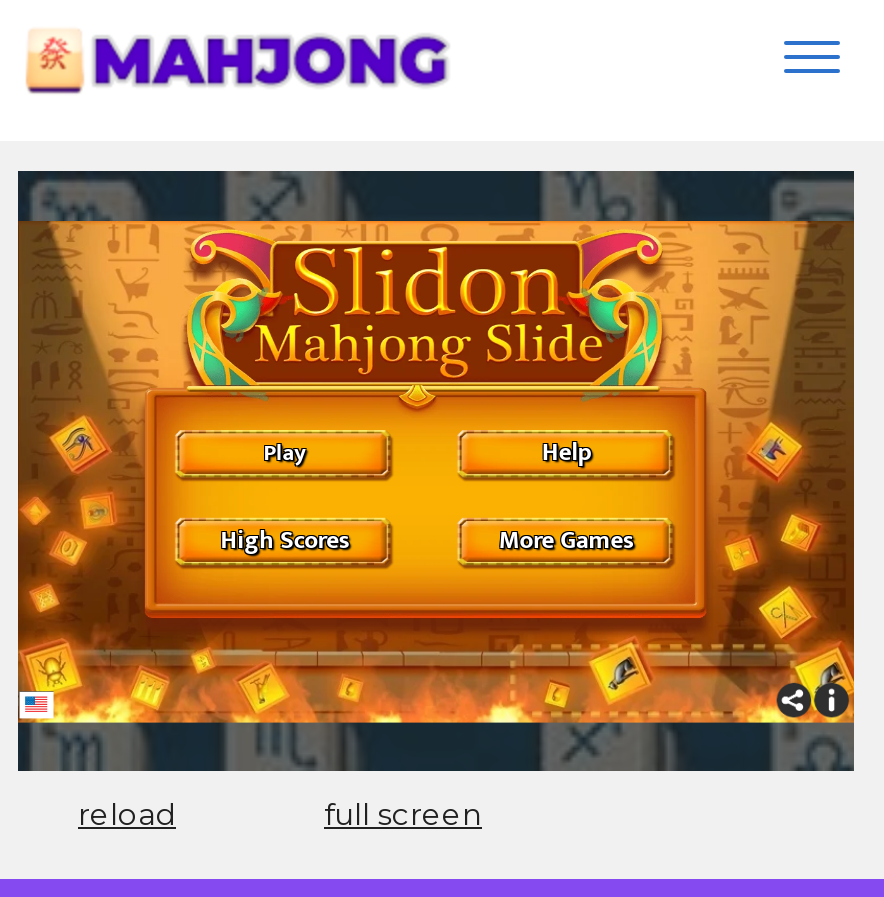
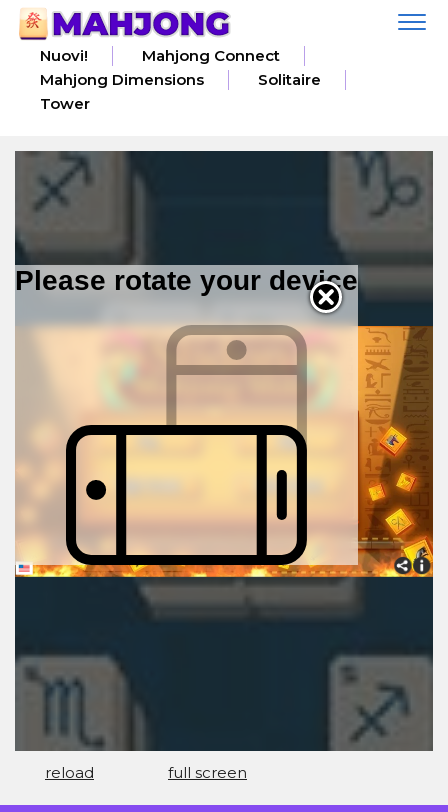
+ Nuovi!
+ Mahjong Connect
+ Mahjong Dimensions
+ Solitaire
+ Tower

- [image]
+ [image]
